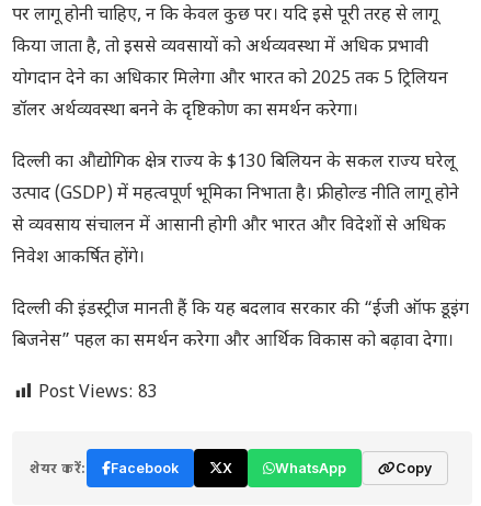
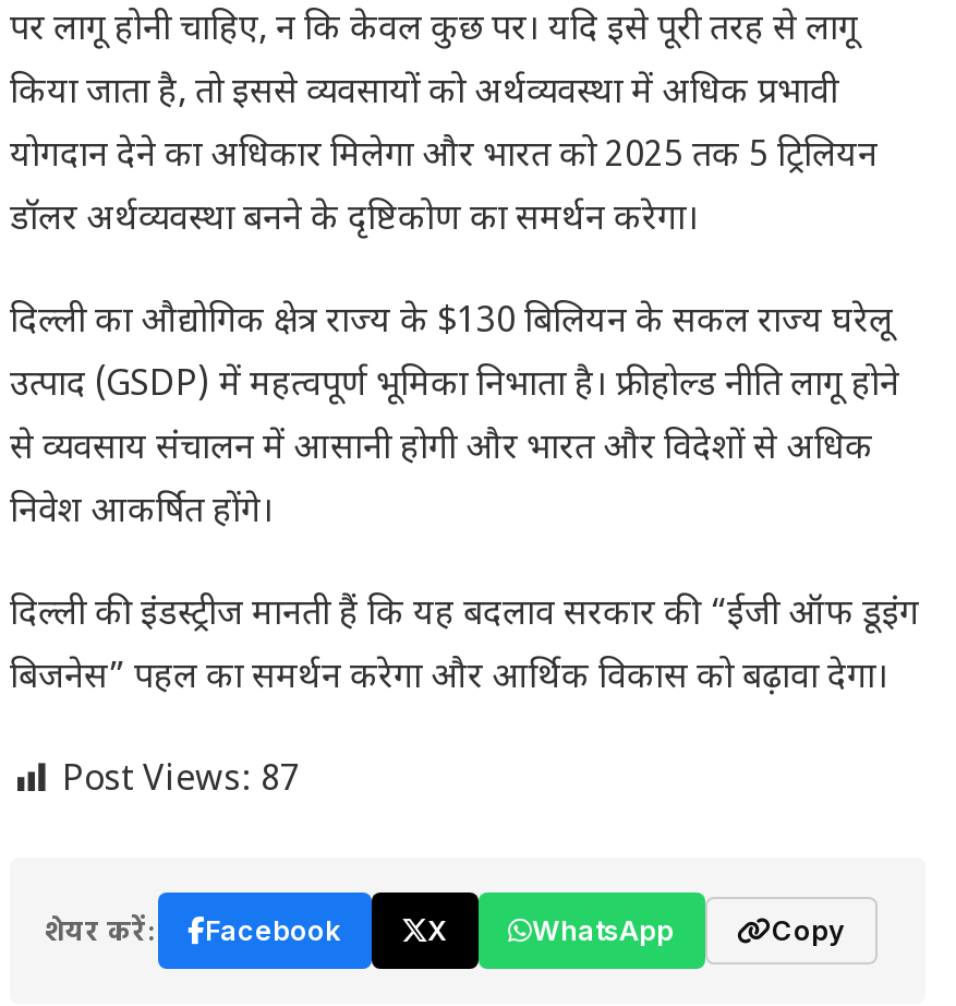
- Post Views: 83
+ Post Views: 87
